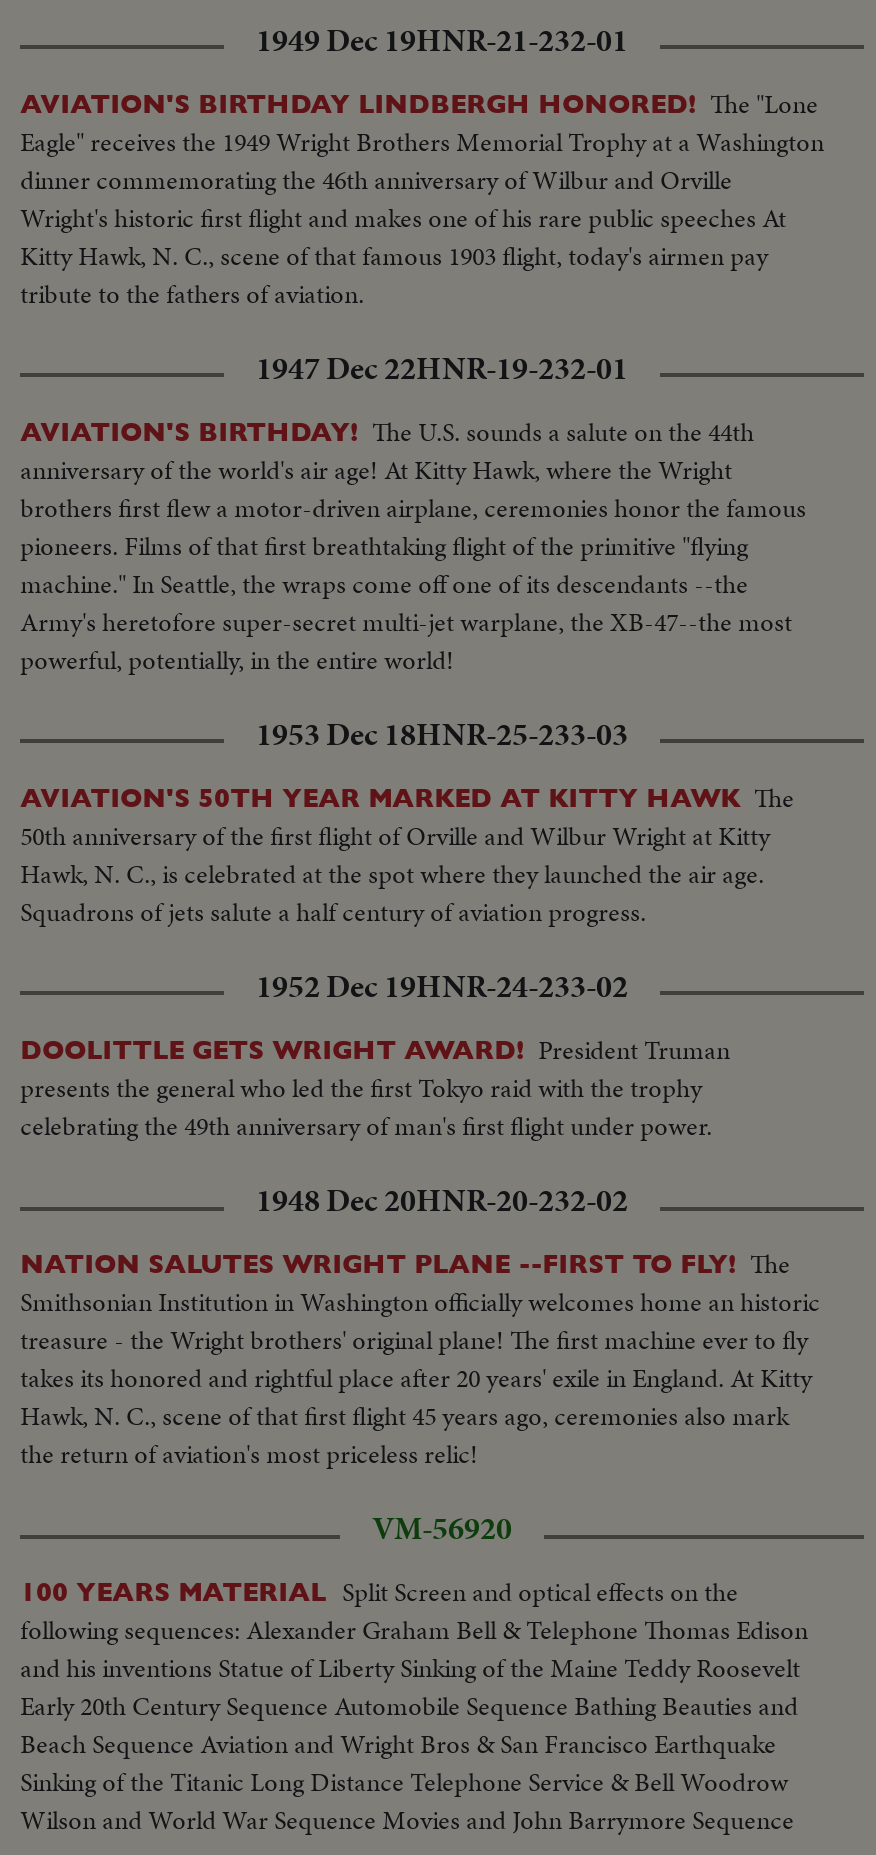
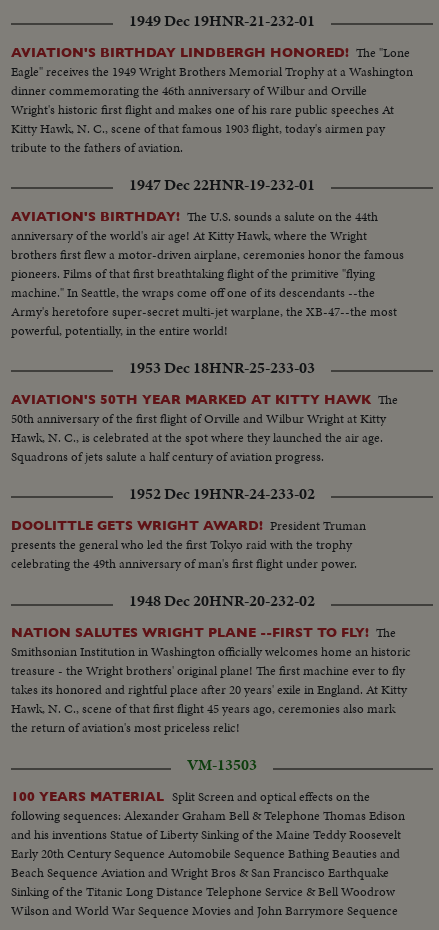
- VM-56920
+ VM-13503
